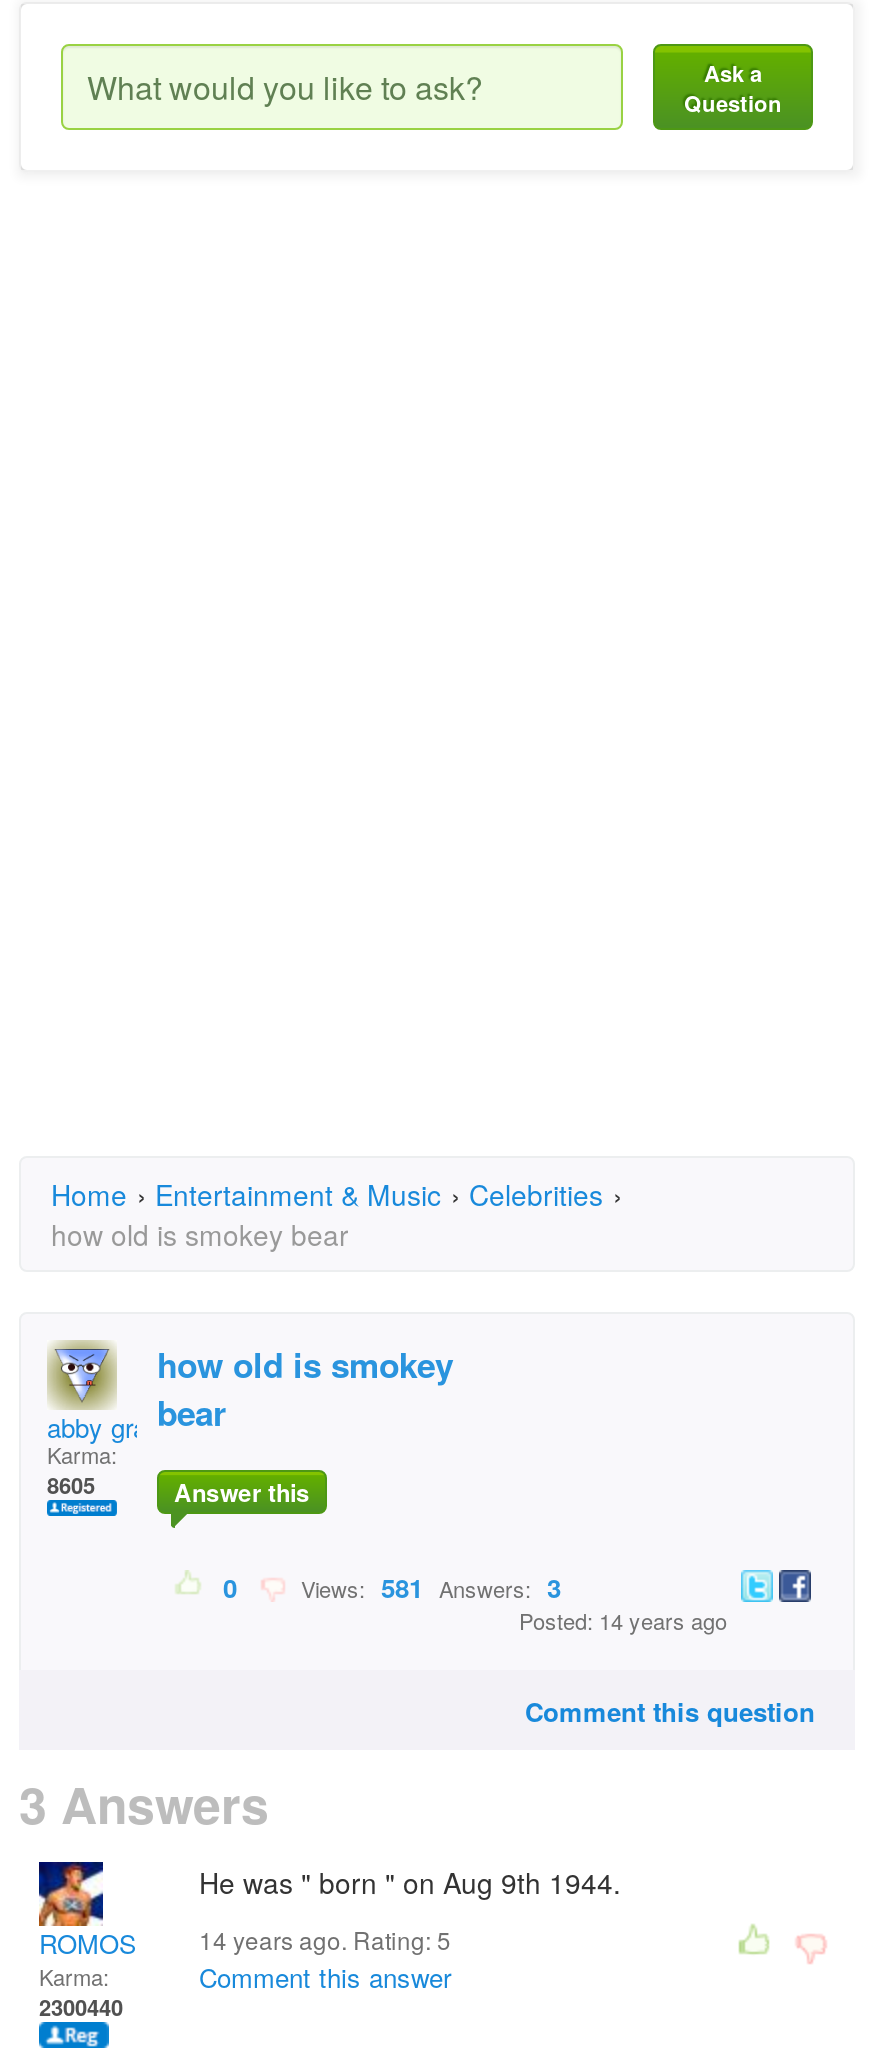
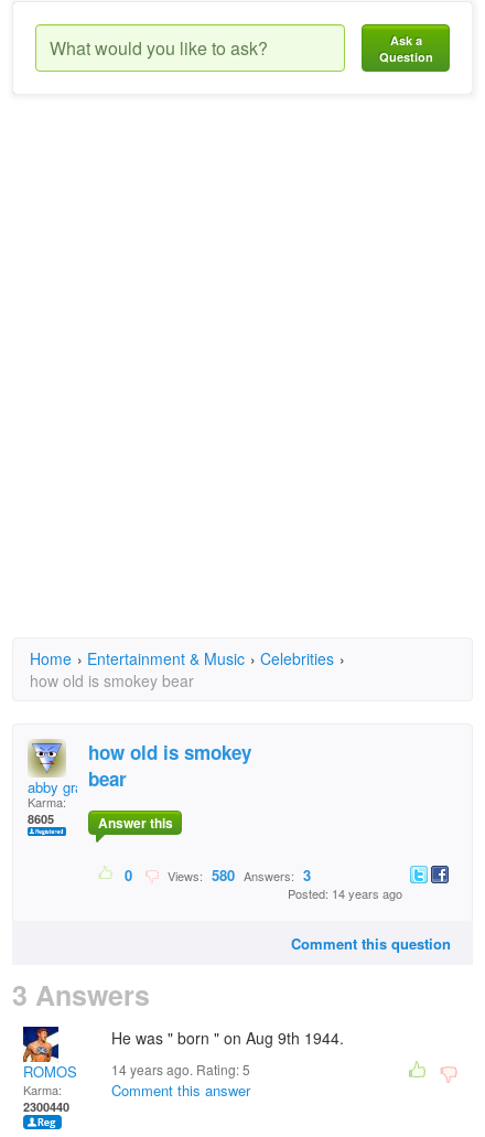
- Views: 581 Answers: 3
+ Views: 580 Answers: 3
